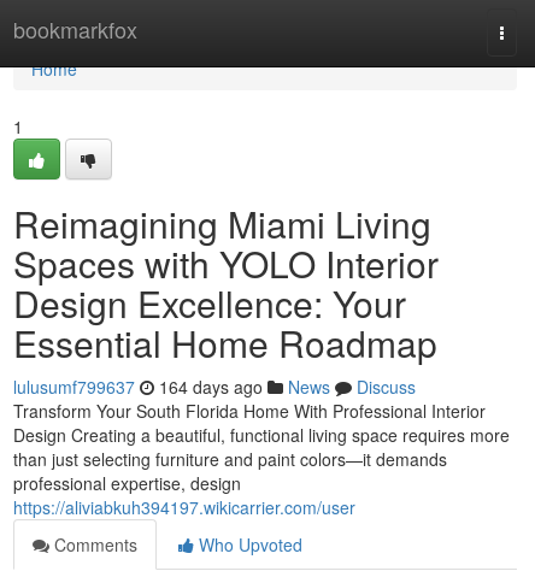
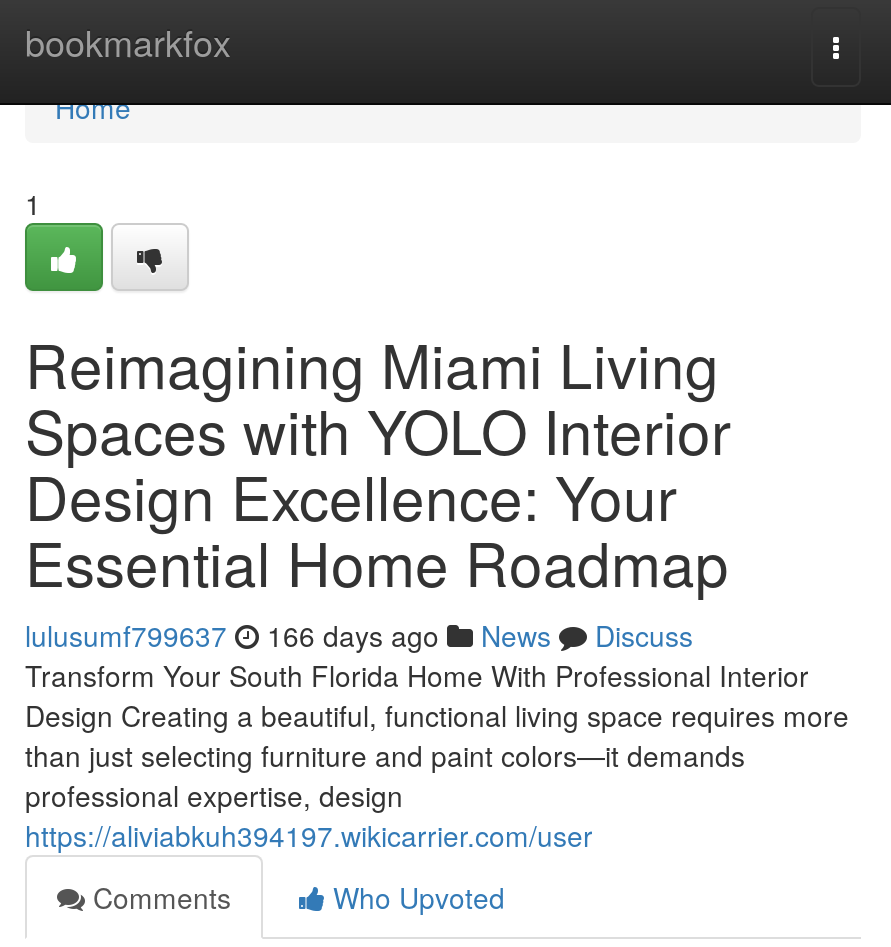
- lulusumf799637 164 days ago News Discuss
+ lulusumf799637 166 days ago News Discuss
